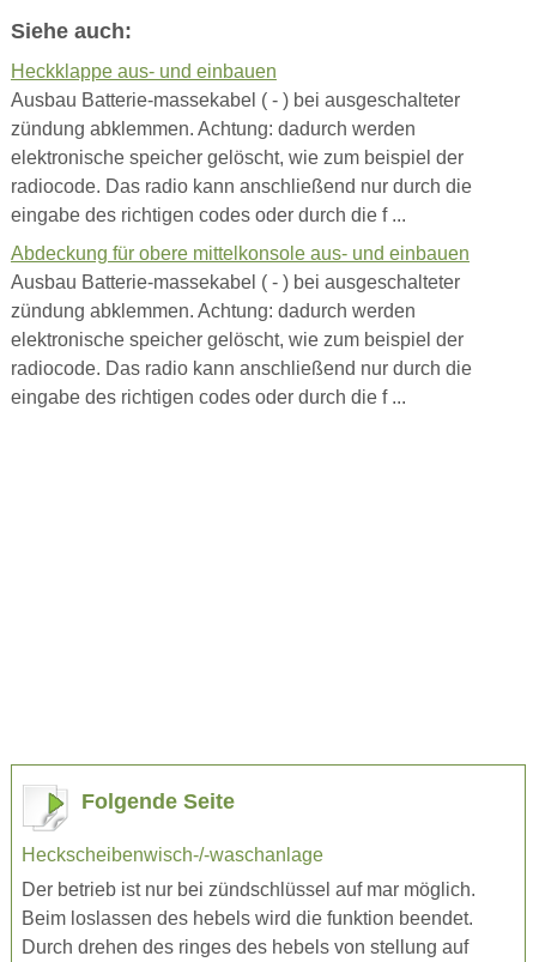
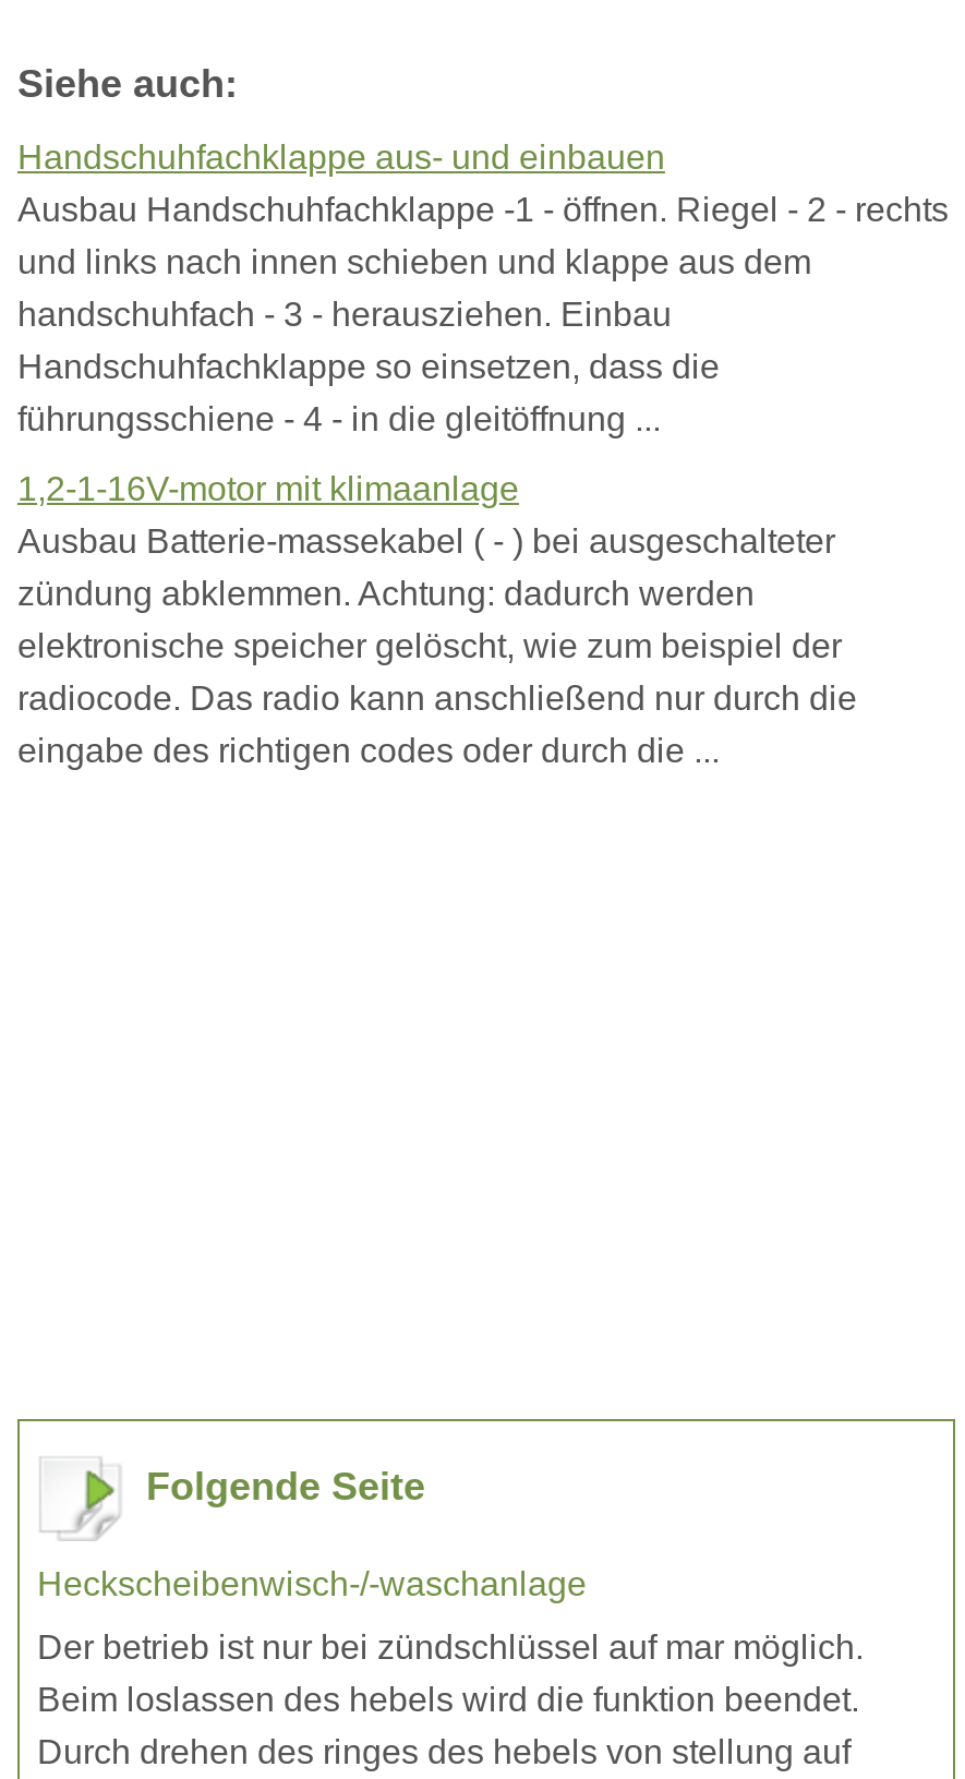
- Heckklappe aus- und einbauen
+ Handschuhfachklappe aus- und einbauen
+ Ausbau Handschuhfachklappe -1 - öffnen. Riegel - 2 - rechts
+ und links nach innen schieben und klappe aus dem
+ handschuhfach - 3 - herausziehen. Einbau
+ Handschuhfachklappe so einsetzen, dass die
+ führungsschiene - 4 - in die gleitöffnung ...
+ 1,2-1-16V-motor mit klimaanlage

moved down: Ausbau Batterie-massekabel ( - ) bei ausgeschalteter | zündung abklemmen. Achtung: dadurch werden | elektronische speicher gelöscht, wie zum beispiel der | radiocode. Das radio kann anschließend nur durch die

- eingabe des richtigen codes oder durch die f ...
- Abdeckung für obere mittelkonsole aus- und einbauen
- Ausbau Batterie-massekabel ( - ) bei ausgeschalteter
- zündung abklemmen. Achtung: dadurch werden
- elektronische speicher gelöscht, wie zum beispiel der
- radiocode. Das radio kann anschließend nur durch die
- eingabe des richtigen codes oder durch die f ...
+ eingabe des richtigen codes oder durch die ...
